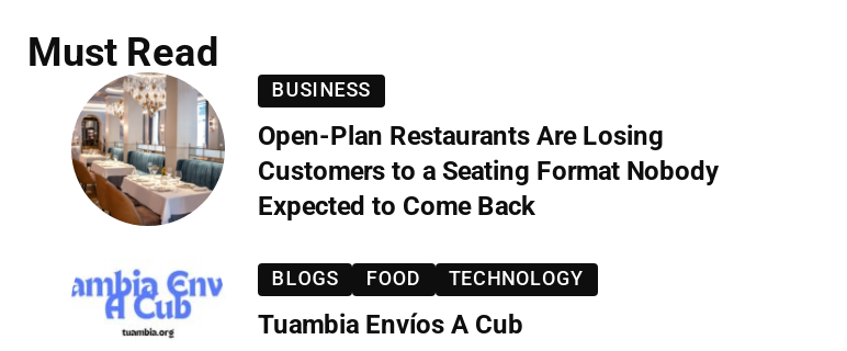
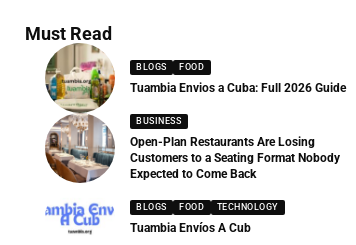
+ [image]
+ BLOGS
+ FOOD
+ Tuambia Envios a Cuba: Full 2026 Guide
